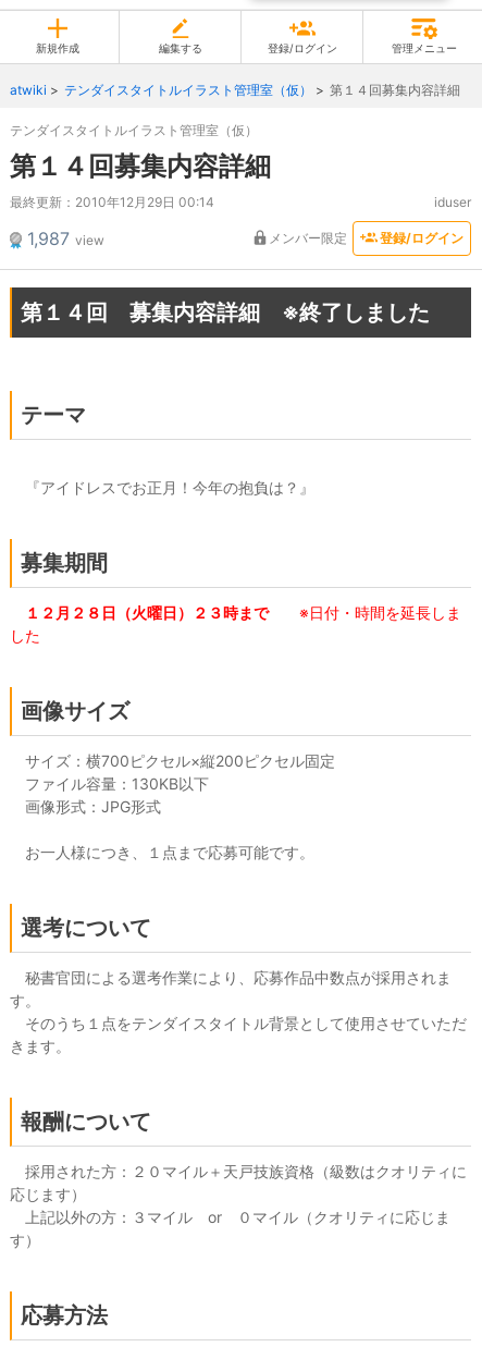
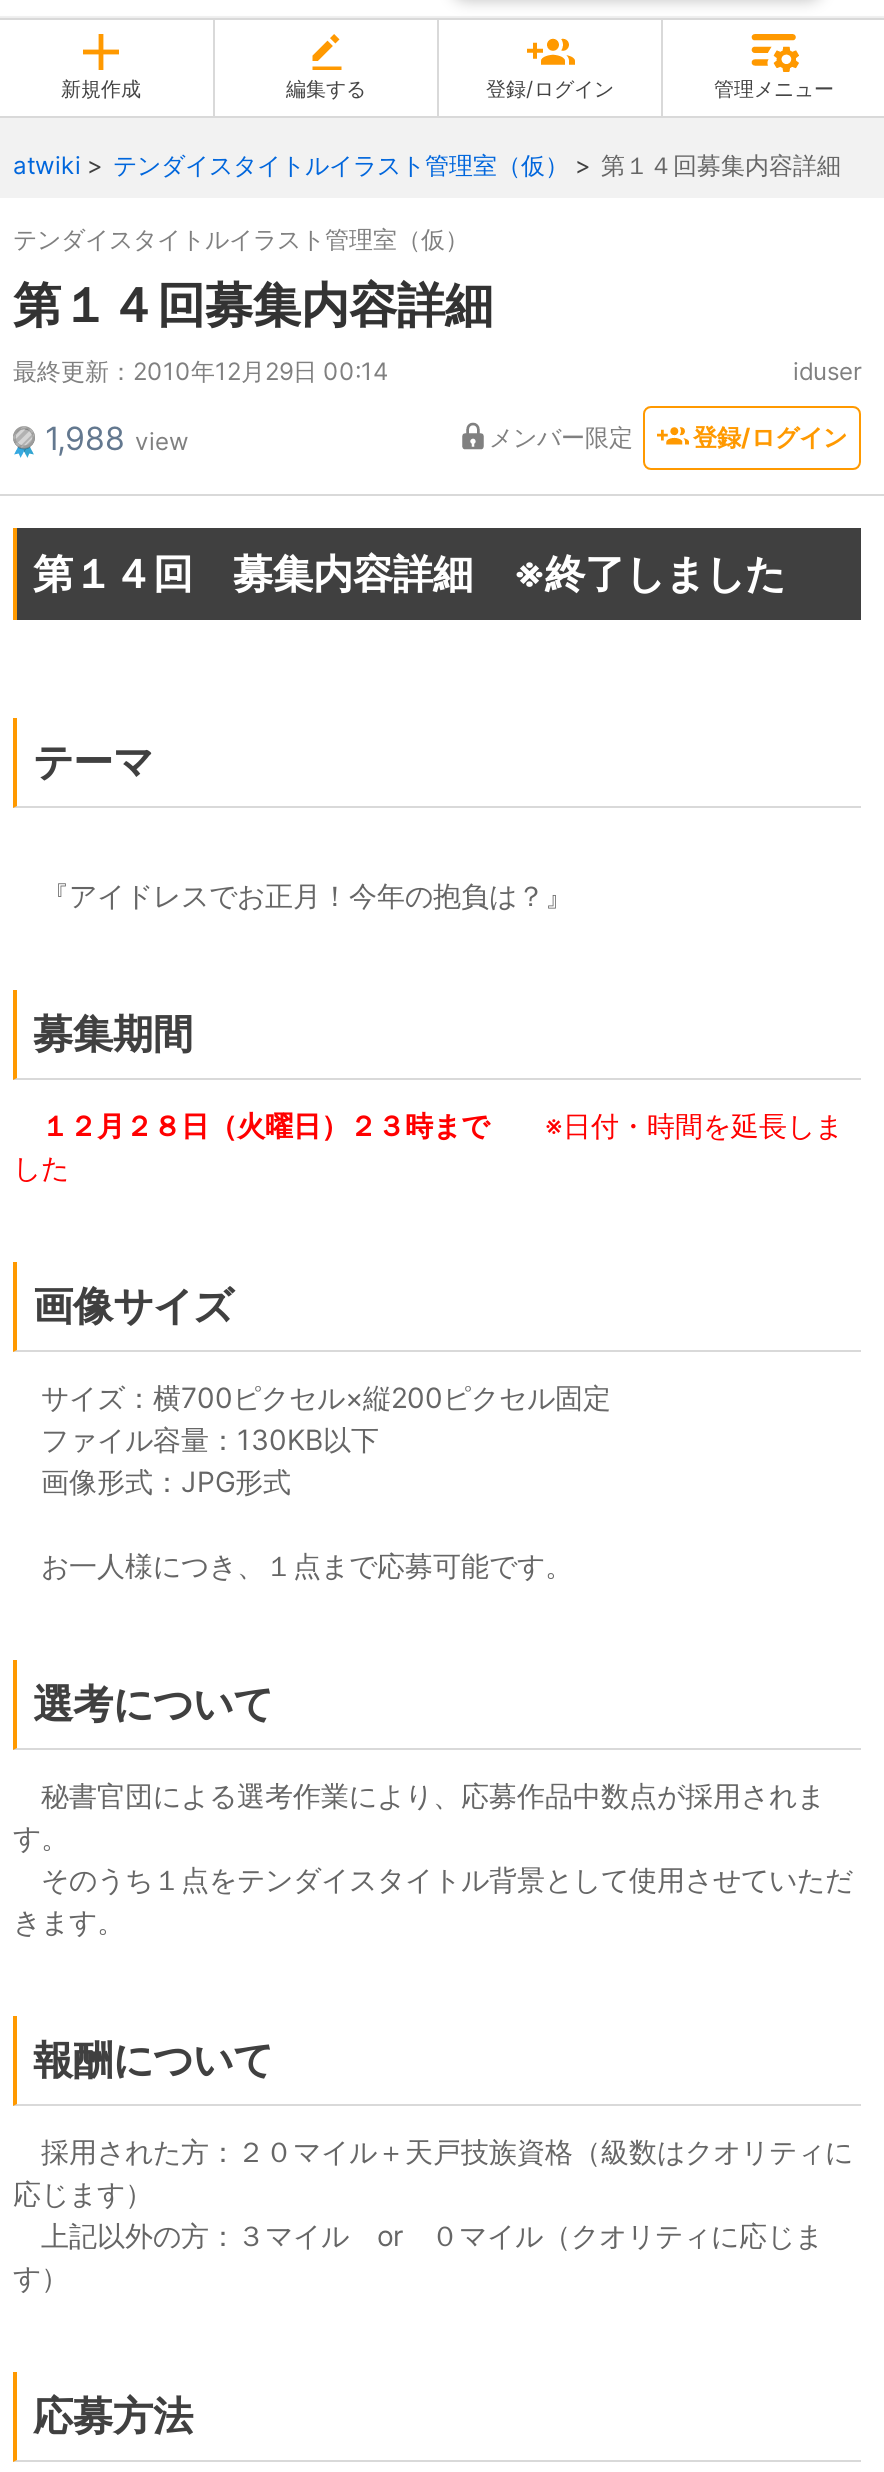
- 1,987 view
+ 1,988 view
